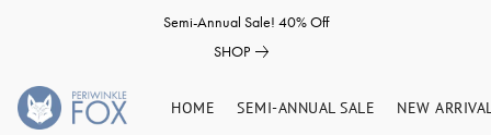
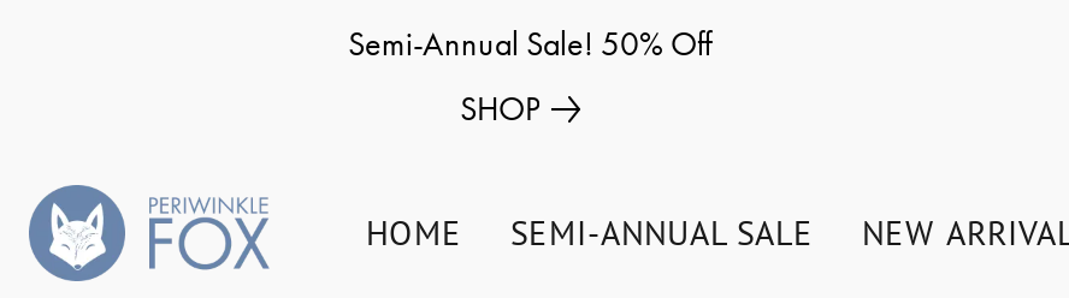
- Semi-Annual Sale! 40% Off
+ Semi-Annual Sale! 50% Off
